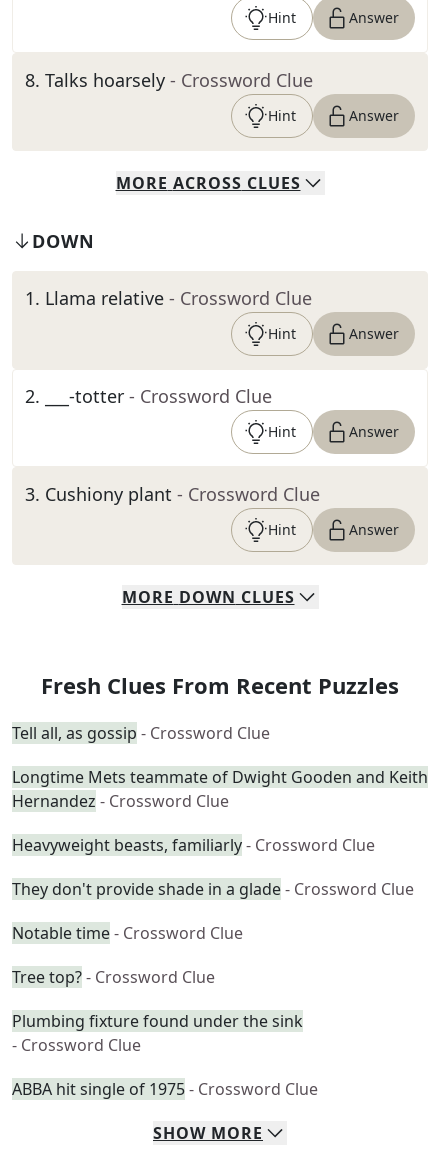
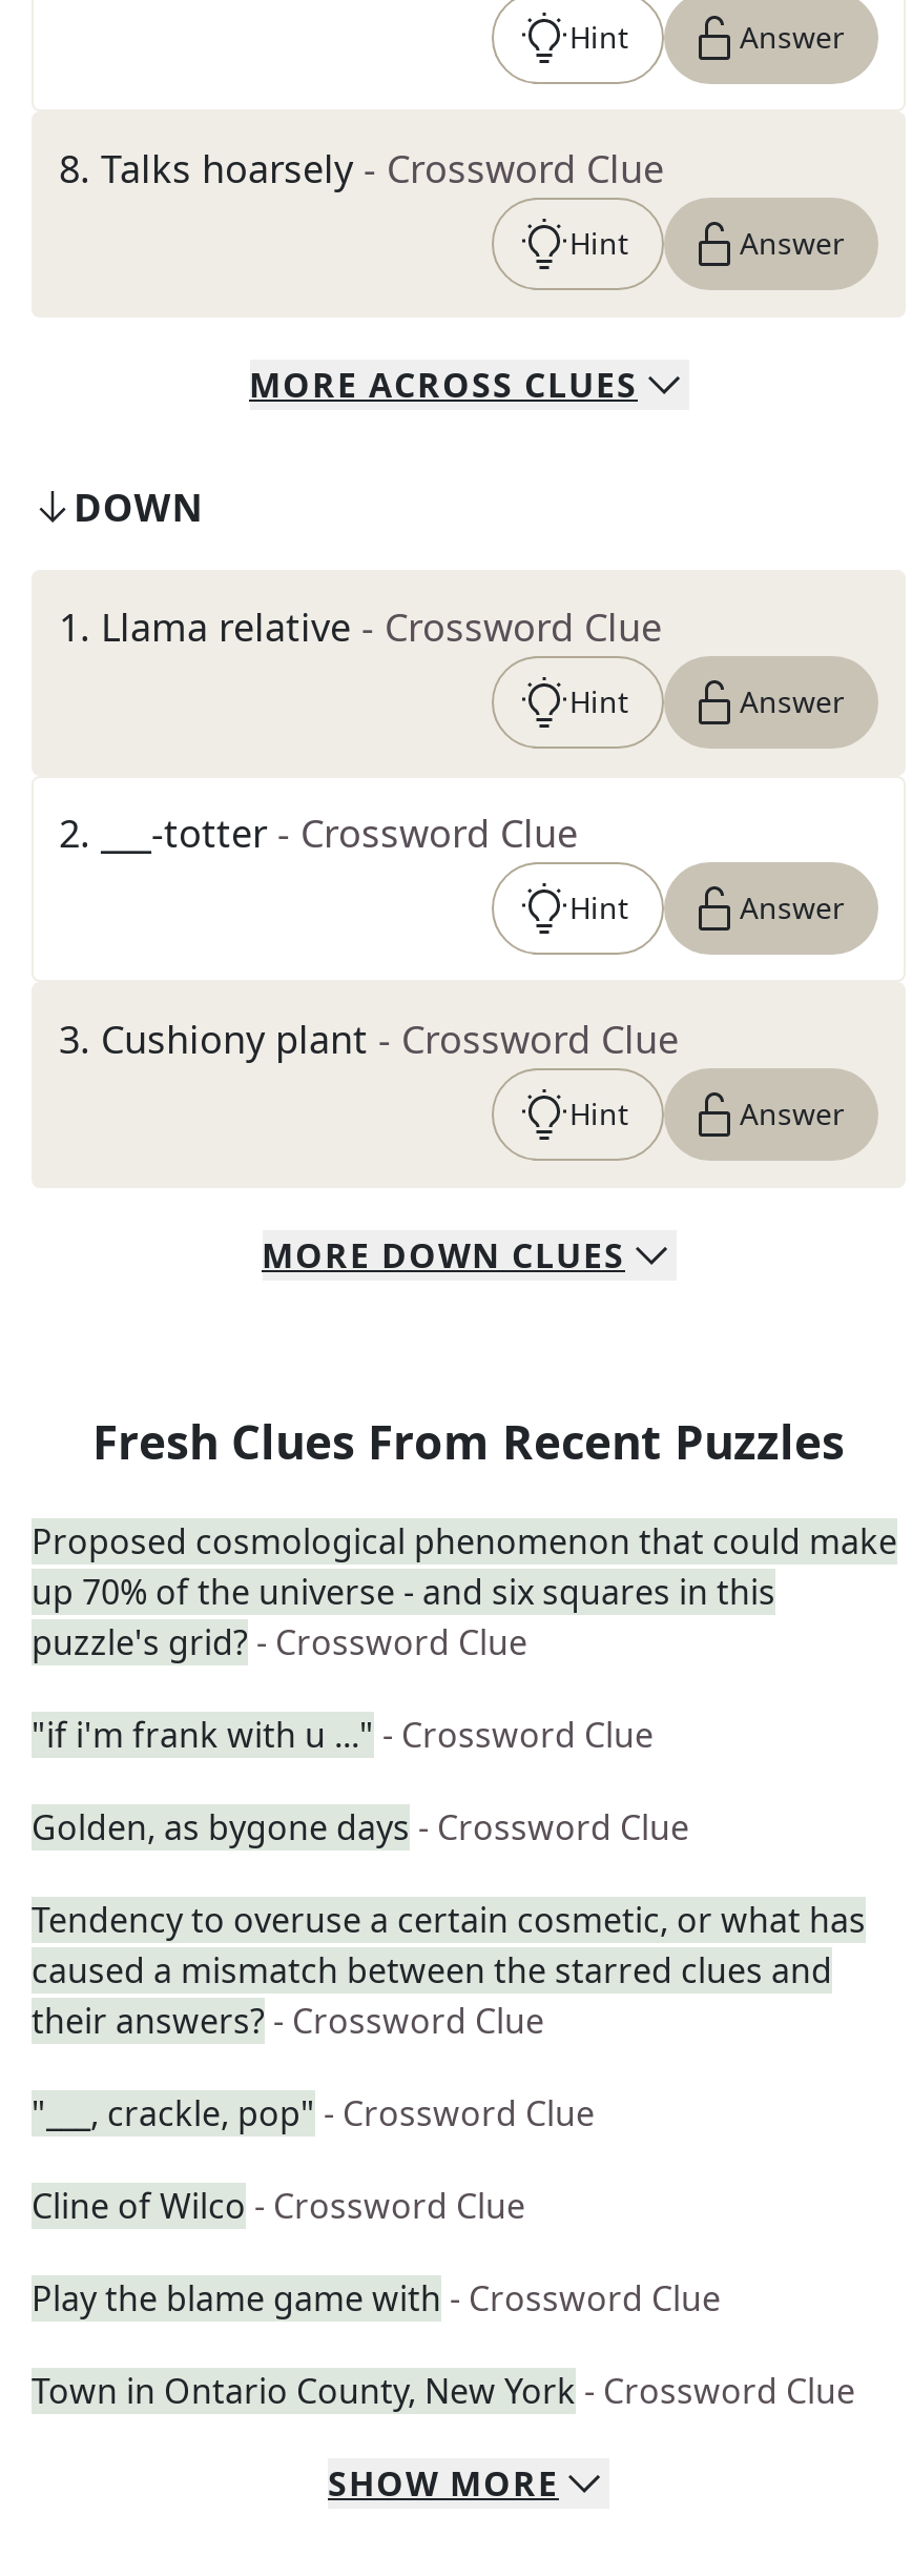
- Tell all, as gossip - Crossword Clue
+ Proposed cosmological phenomenon that could make
+ up 70% of the universe - and six squares in this
+ puzzle's grid? - Crossword Clue

- Longtime Mets teammate of Dwight Gooden and Keith
- Hernandez - Crossword Clue
+ "if i'm frank with u ..." - Crossword Clue

- Heavyweight beasts, familiarly - Crossword Clue
+ Golden, as bygone days - Crossword Clue

- They don't provide shade in a glade - Crossword Clue
+ Tendency to overuse a certain cosmetic, or what has
+ caused a mismatch between the starred clues and
+ their answers? - Crossword Clue

- Notable time - Crossword Clue
+ "___, crackle, pop" - Crossword Clue

- Tree top? - Crossword Clue
+ Cline of Wilco - Crossword Clue

- Plumbing fixture found under the sink
- - Crossword Clue
+ Play the blame game with - Crossword Clue

- ABBA hit single of 1975 - Crossword Clue
+ Town in Ontario County, New York - Crossword Clue
